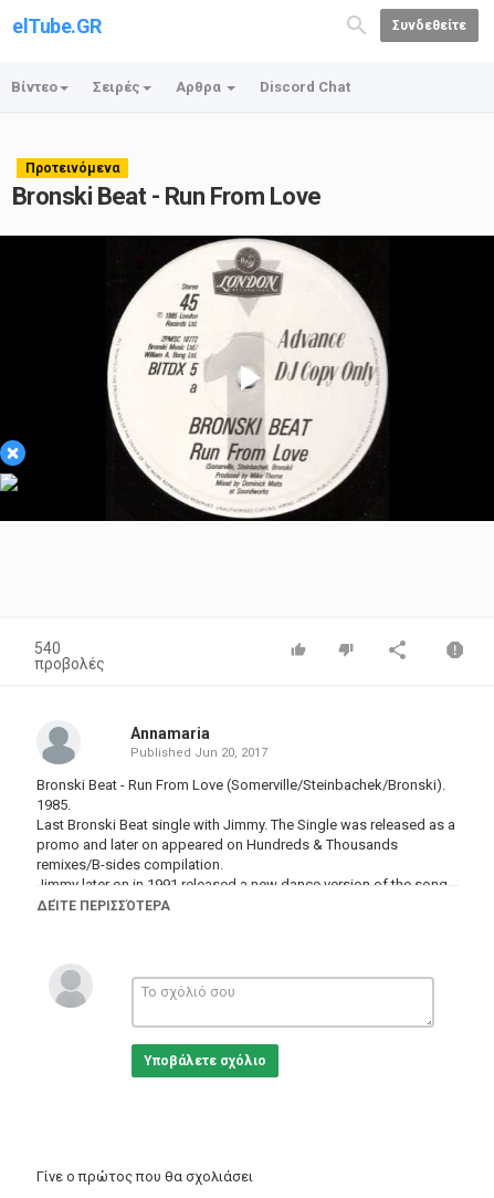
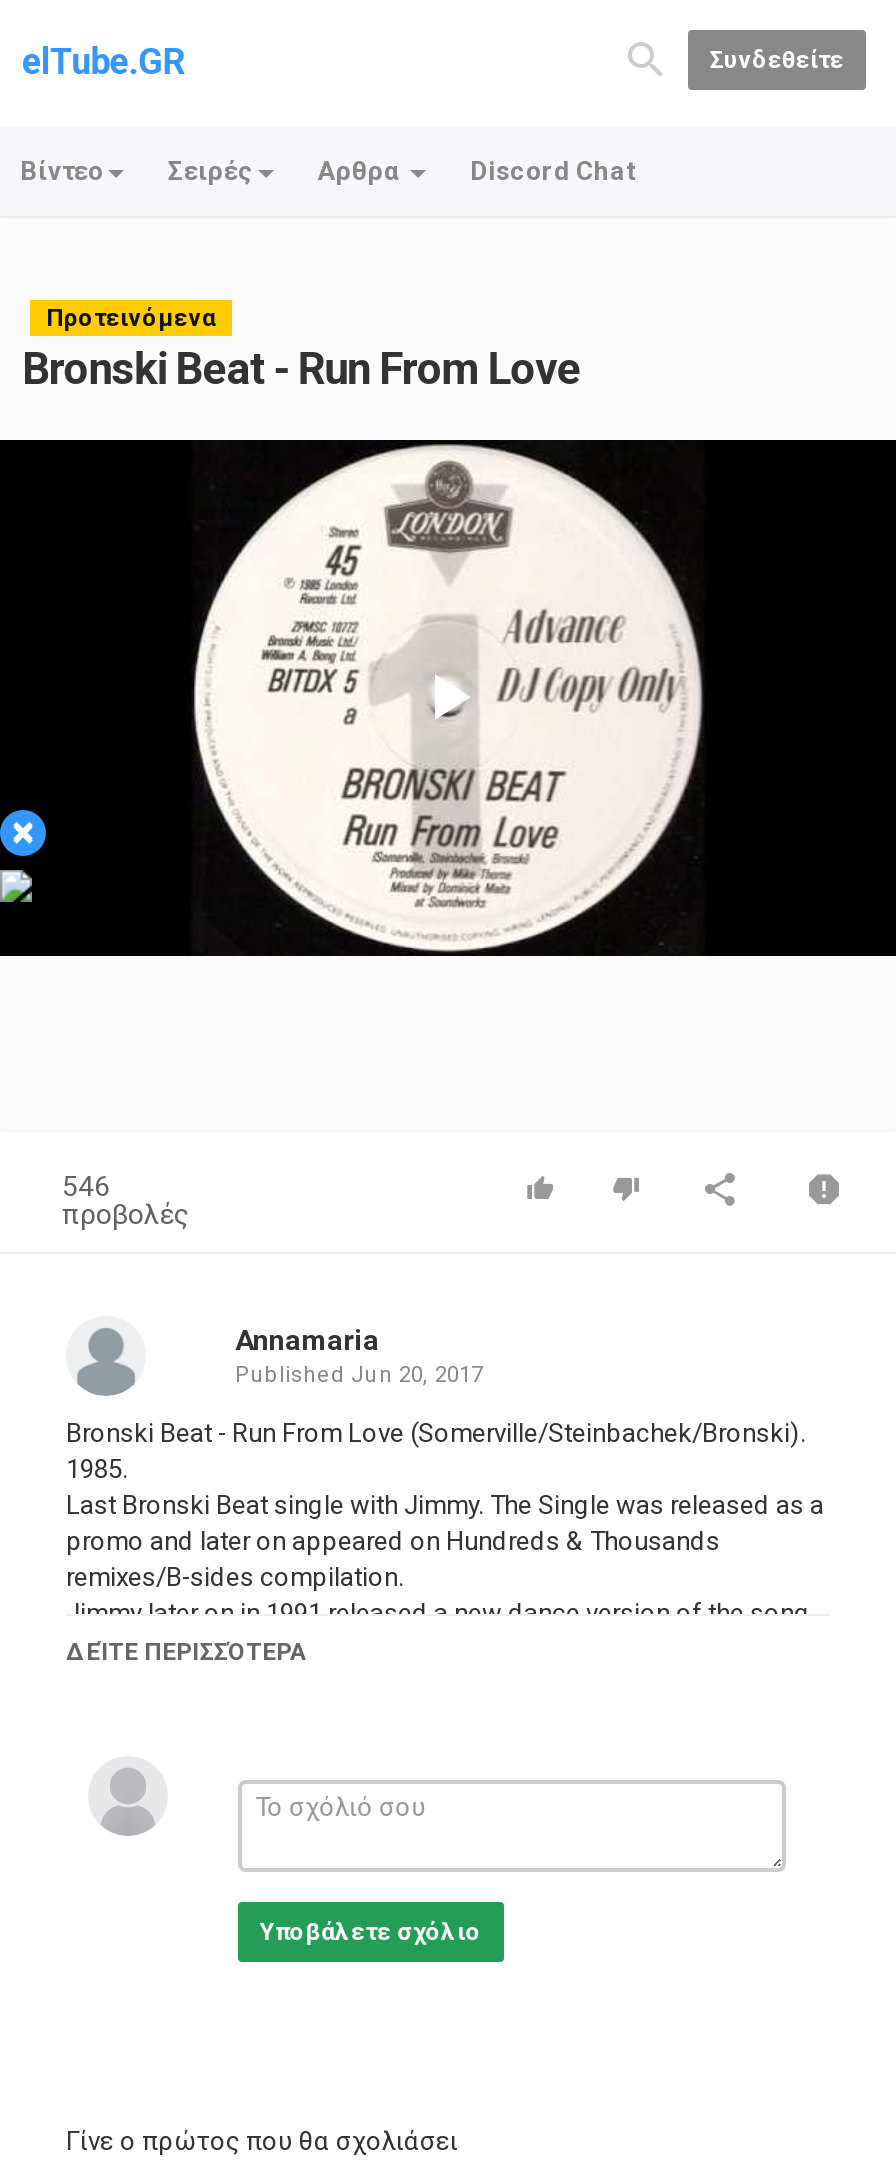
- 540
+ 546
